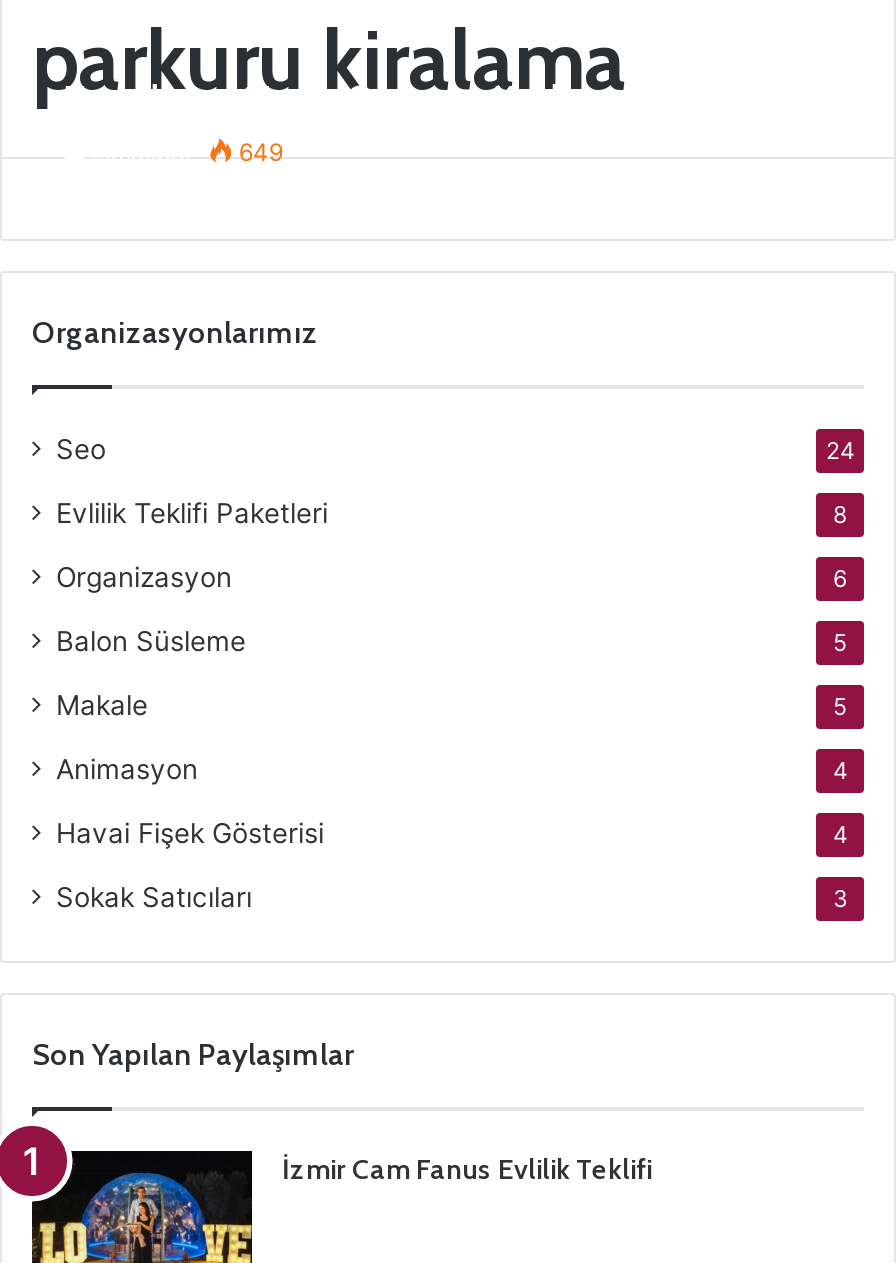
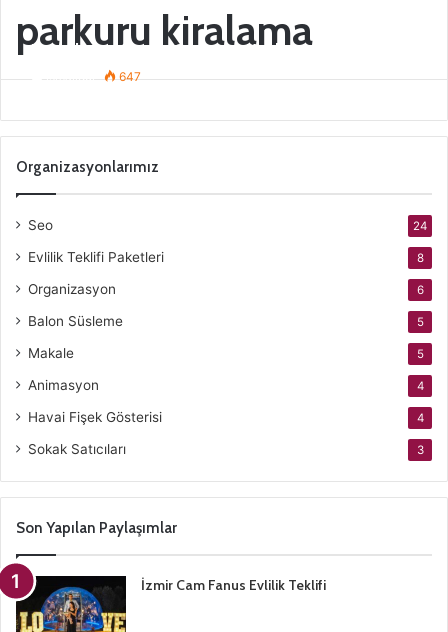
- 649
+ 647
